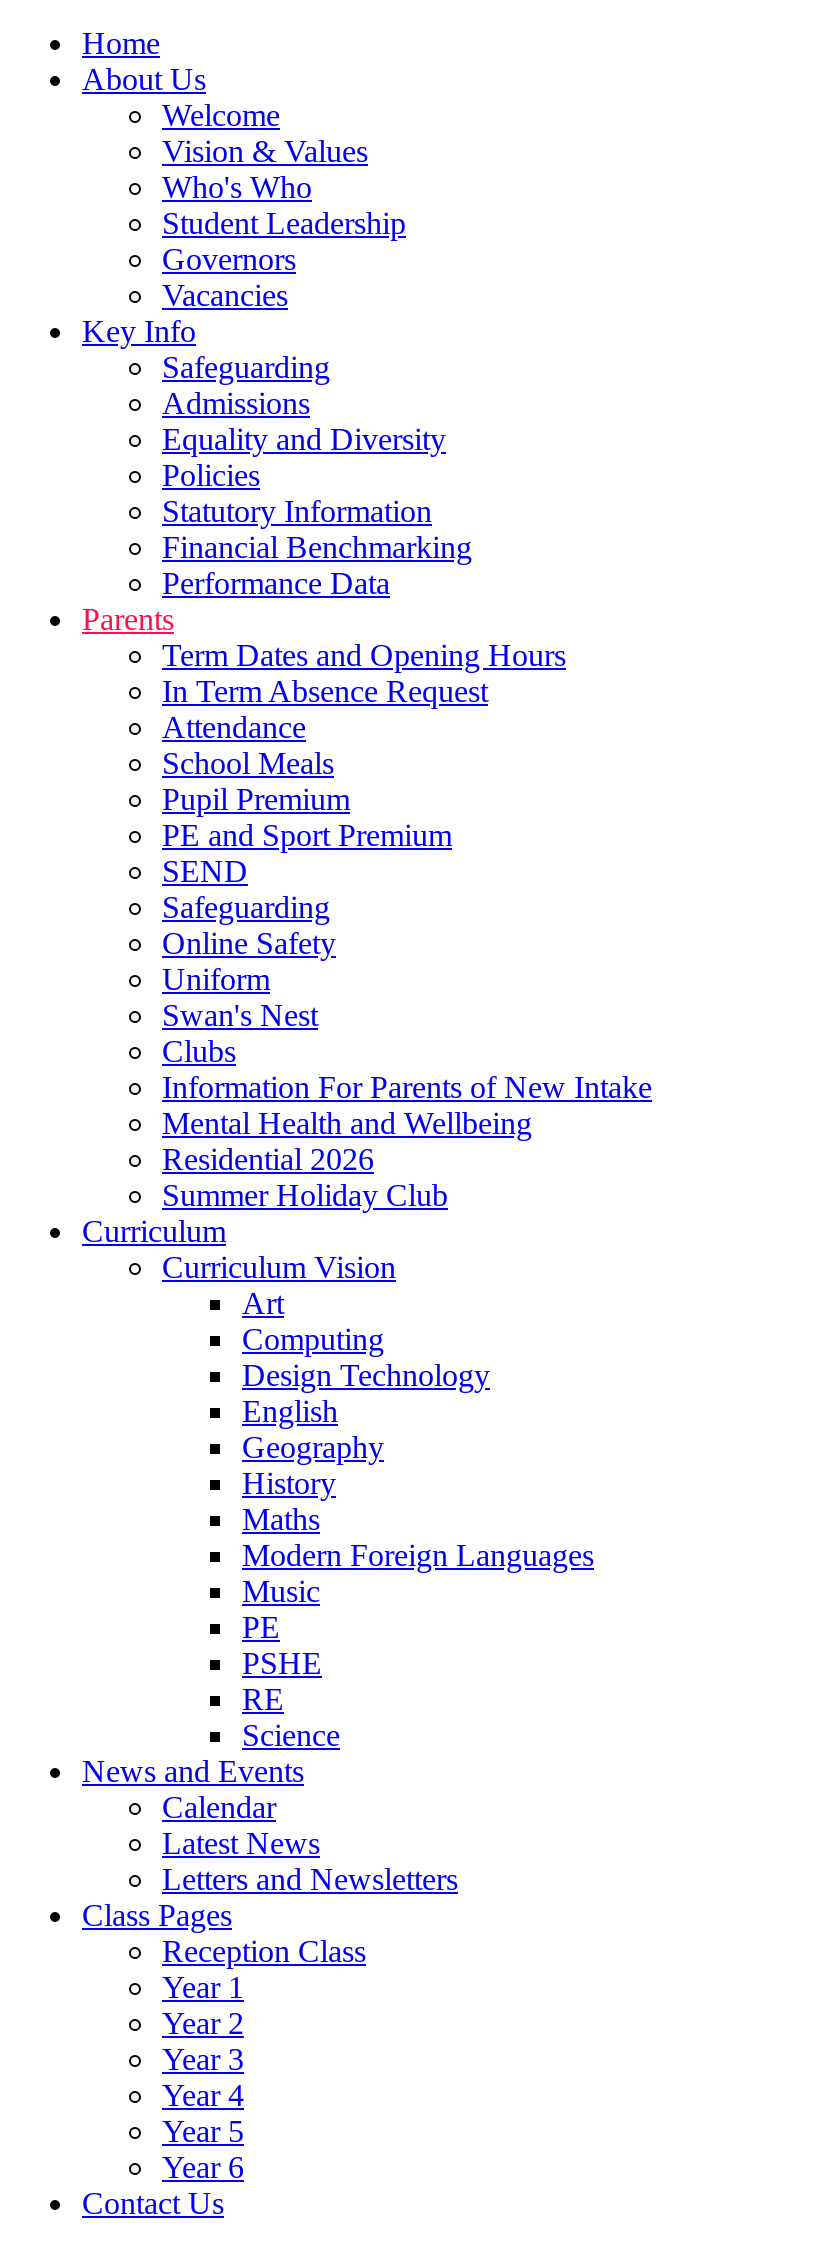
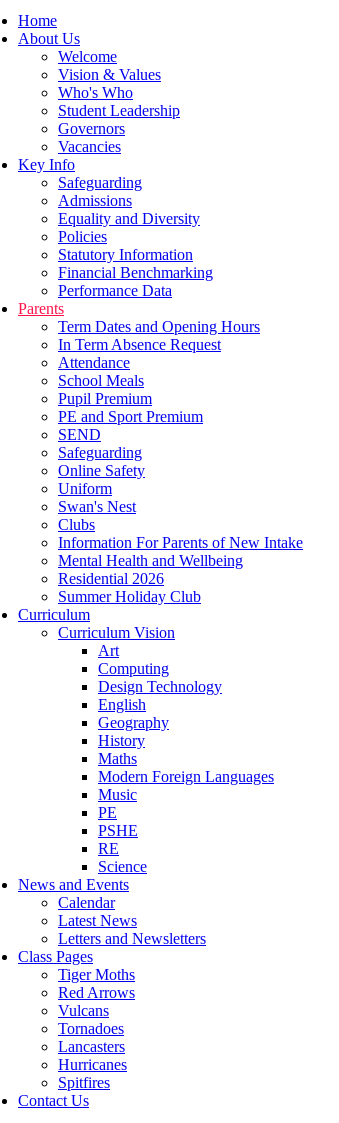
- Reception Class
- Year 1
- Year 2
- Year 3
- Year 4
- Year 5
- Year 6
+ Tiger Moths
+ Red Arrows
+ Vulcans
+ Tornadoes
+ Lancasters
+ Hurricanes
+ Spitfires
